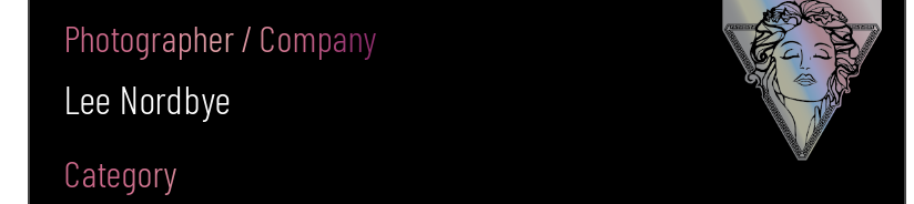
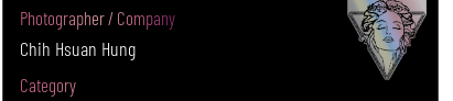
- Lee Nordbye
+ Chih Hsuan Hung
